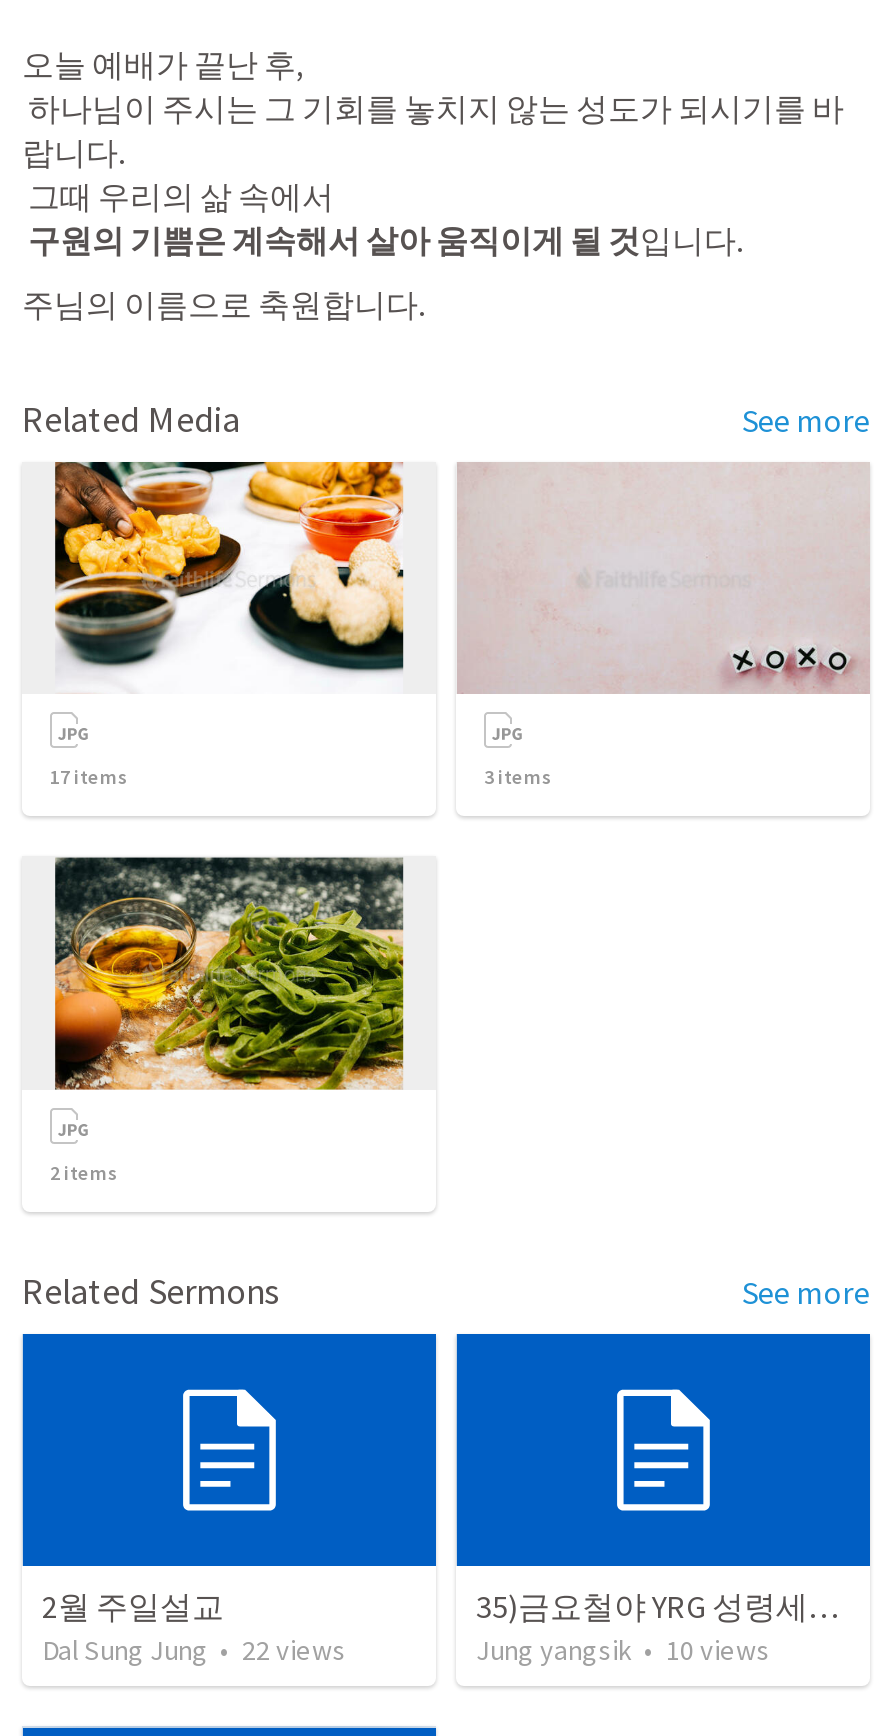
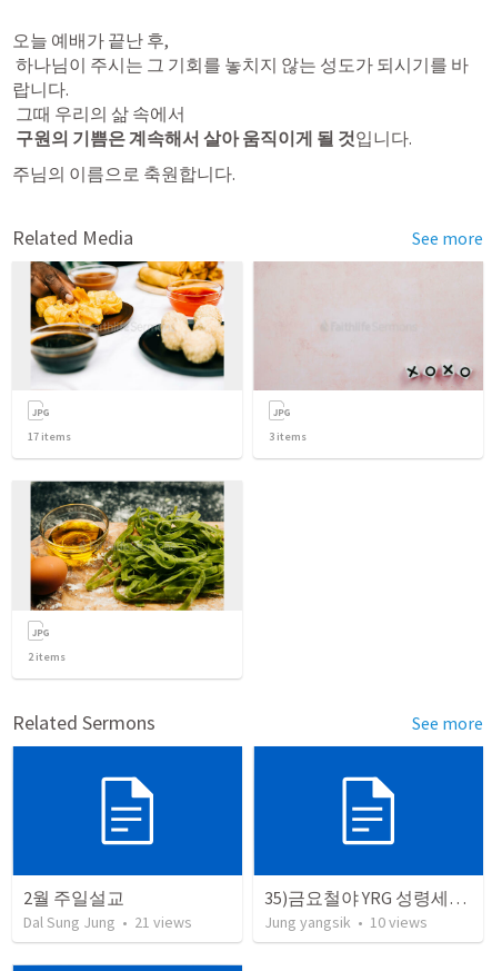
- Dal Sung Jung • 22 views
+ Dal Sung Jung • 21 views
